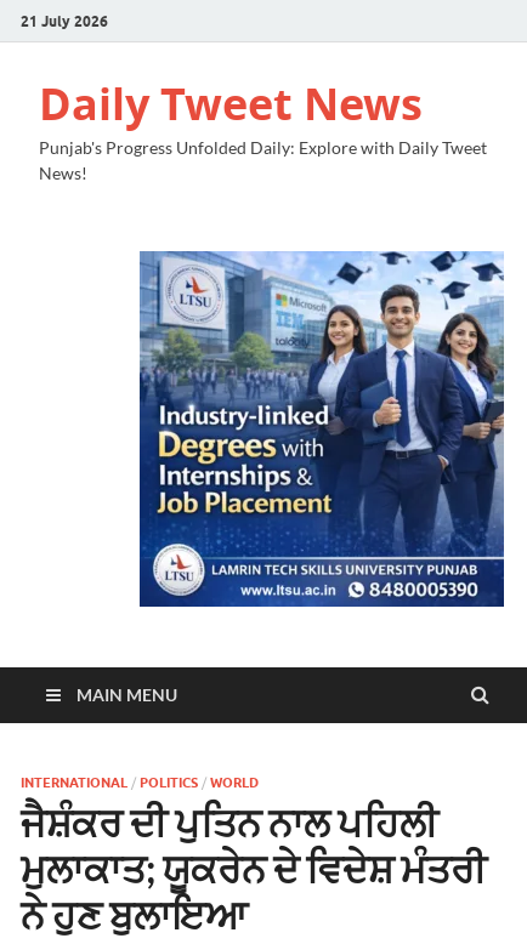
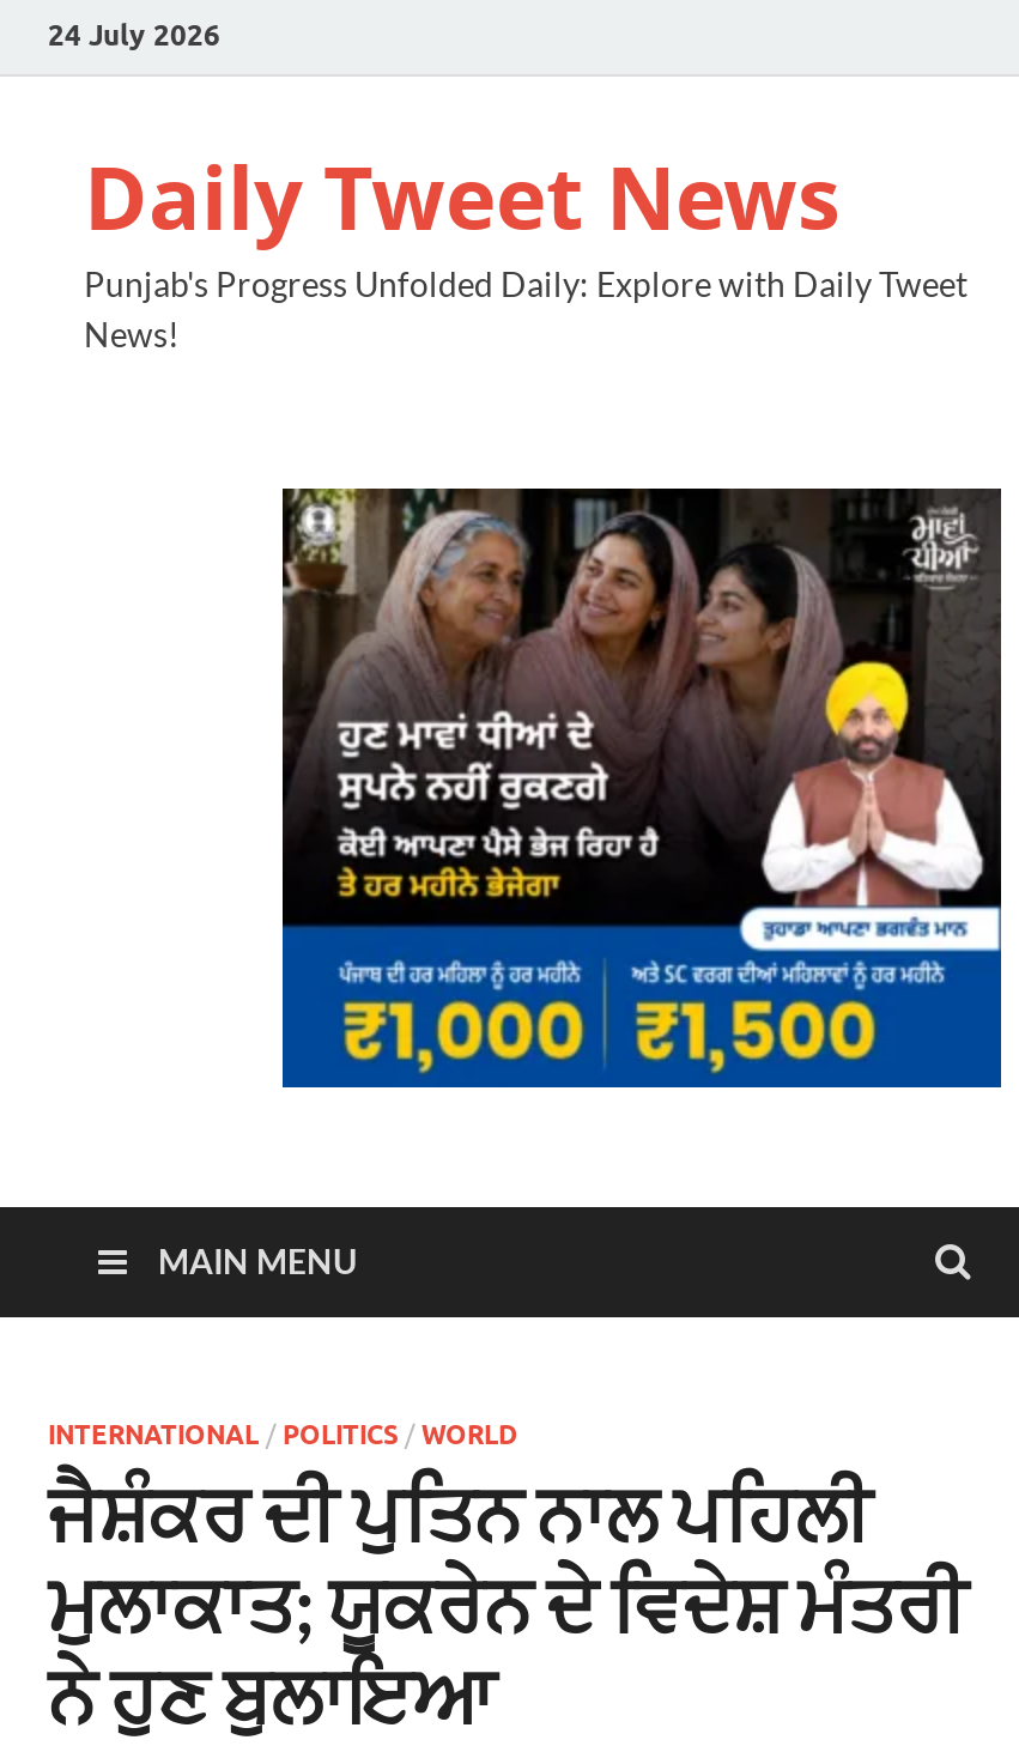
- 21 July 2026
+ 24 July 2026

- [image]
+ [image]
